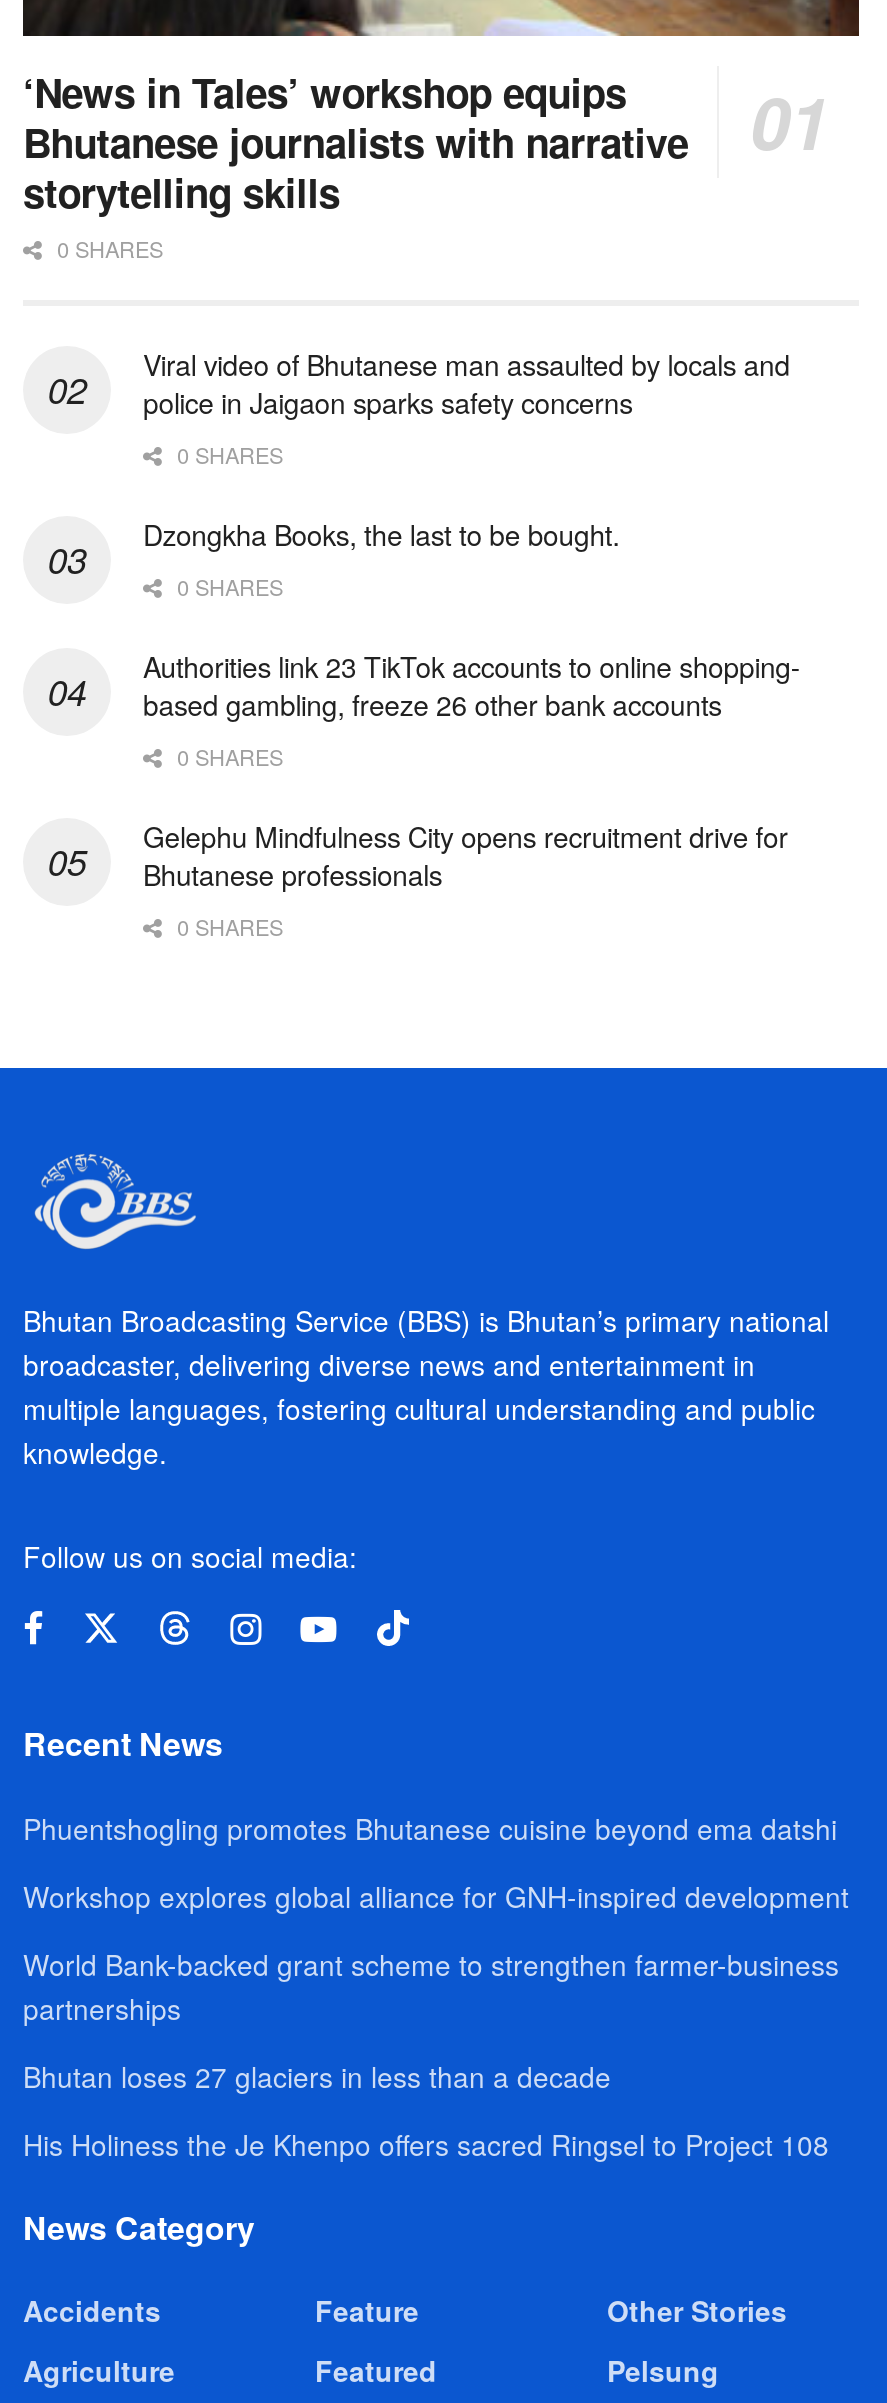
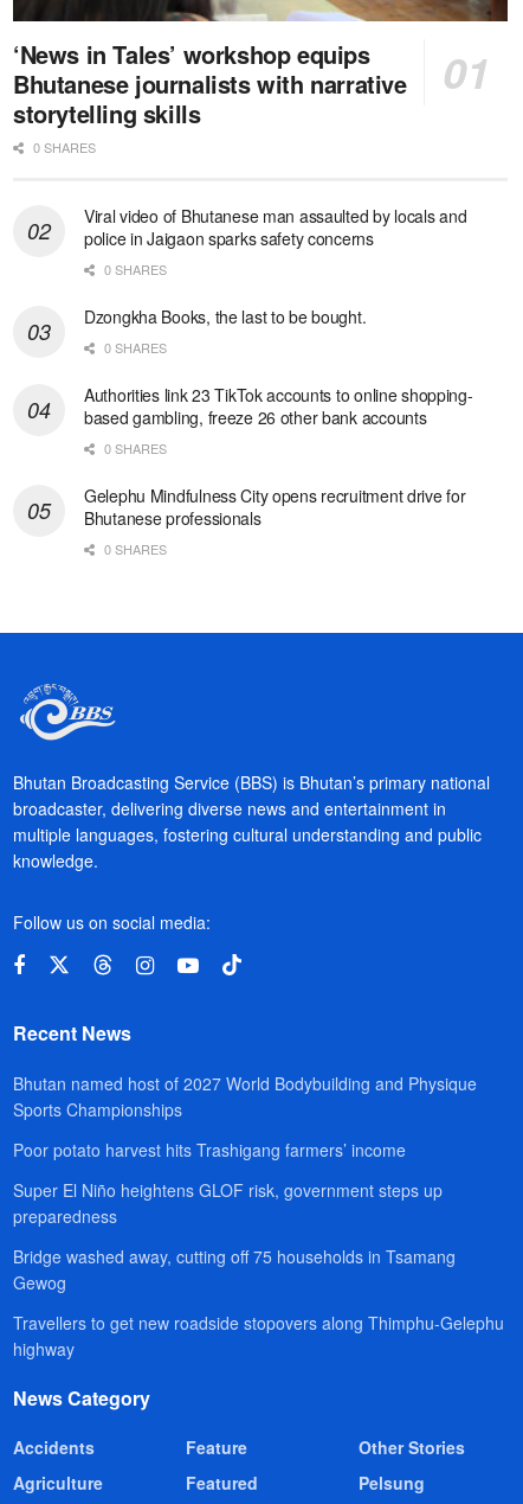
- Phuentshogling promotes Bhutanese cuisine beyond ema datshi
+ Bhutan named host of 2027 World Bodybuilding and Physique
+ Sports Championships

- Workshop explores global alliance for GNH-inspired development
+ Poor potato harvest hits Trashigang farmers’ income

- World Bank-backed grant scheme to strengthen farmer-business
- partnerships
+ Super El Niño heightens GLOF risk, government steps up
+ preparedness

- Bhutan loses 27 glaciers in less than a decade
+ Bridge washed away, cutting off 75 households in Tsamang
+ Gewog

- His Holiness the Je Khenpo offers sacred Ringsel to Project 108
+ Travellers to get new roadside stopovers along Thimphu-Gelephu
+ highway
